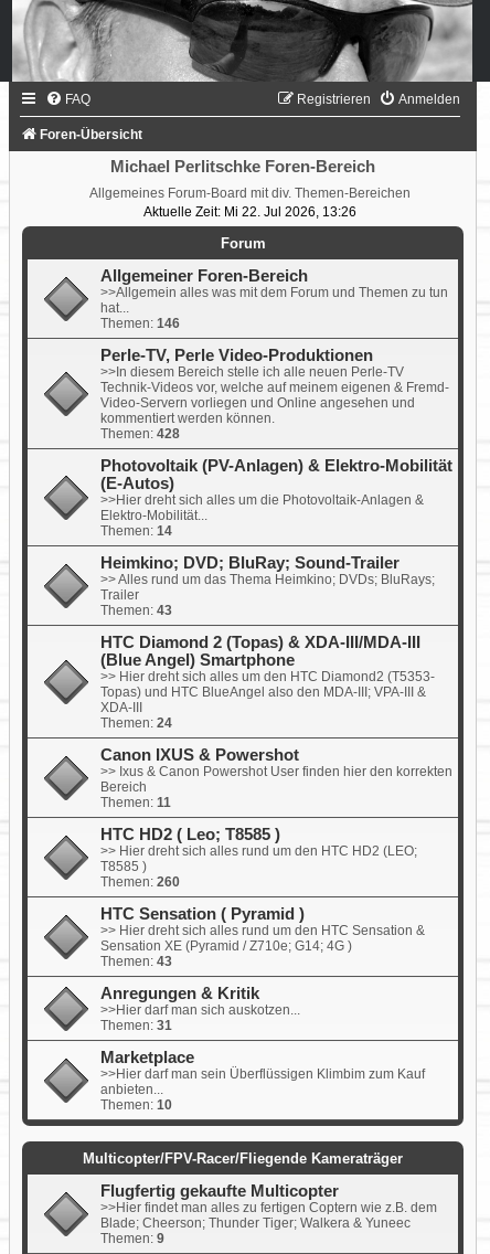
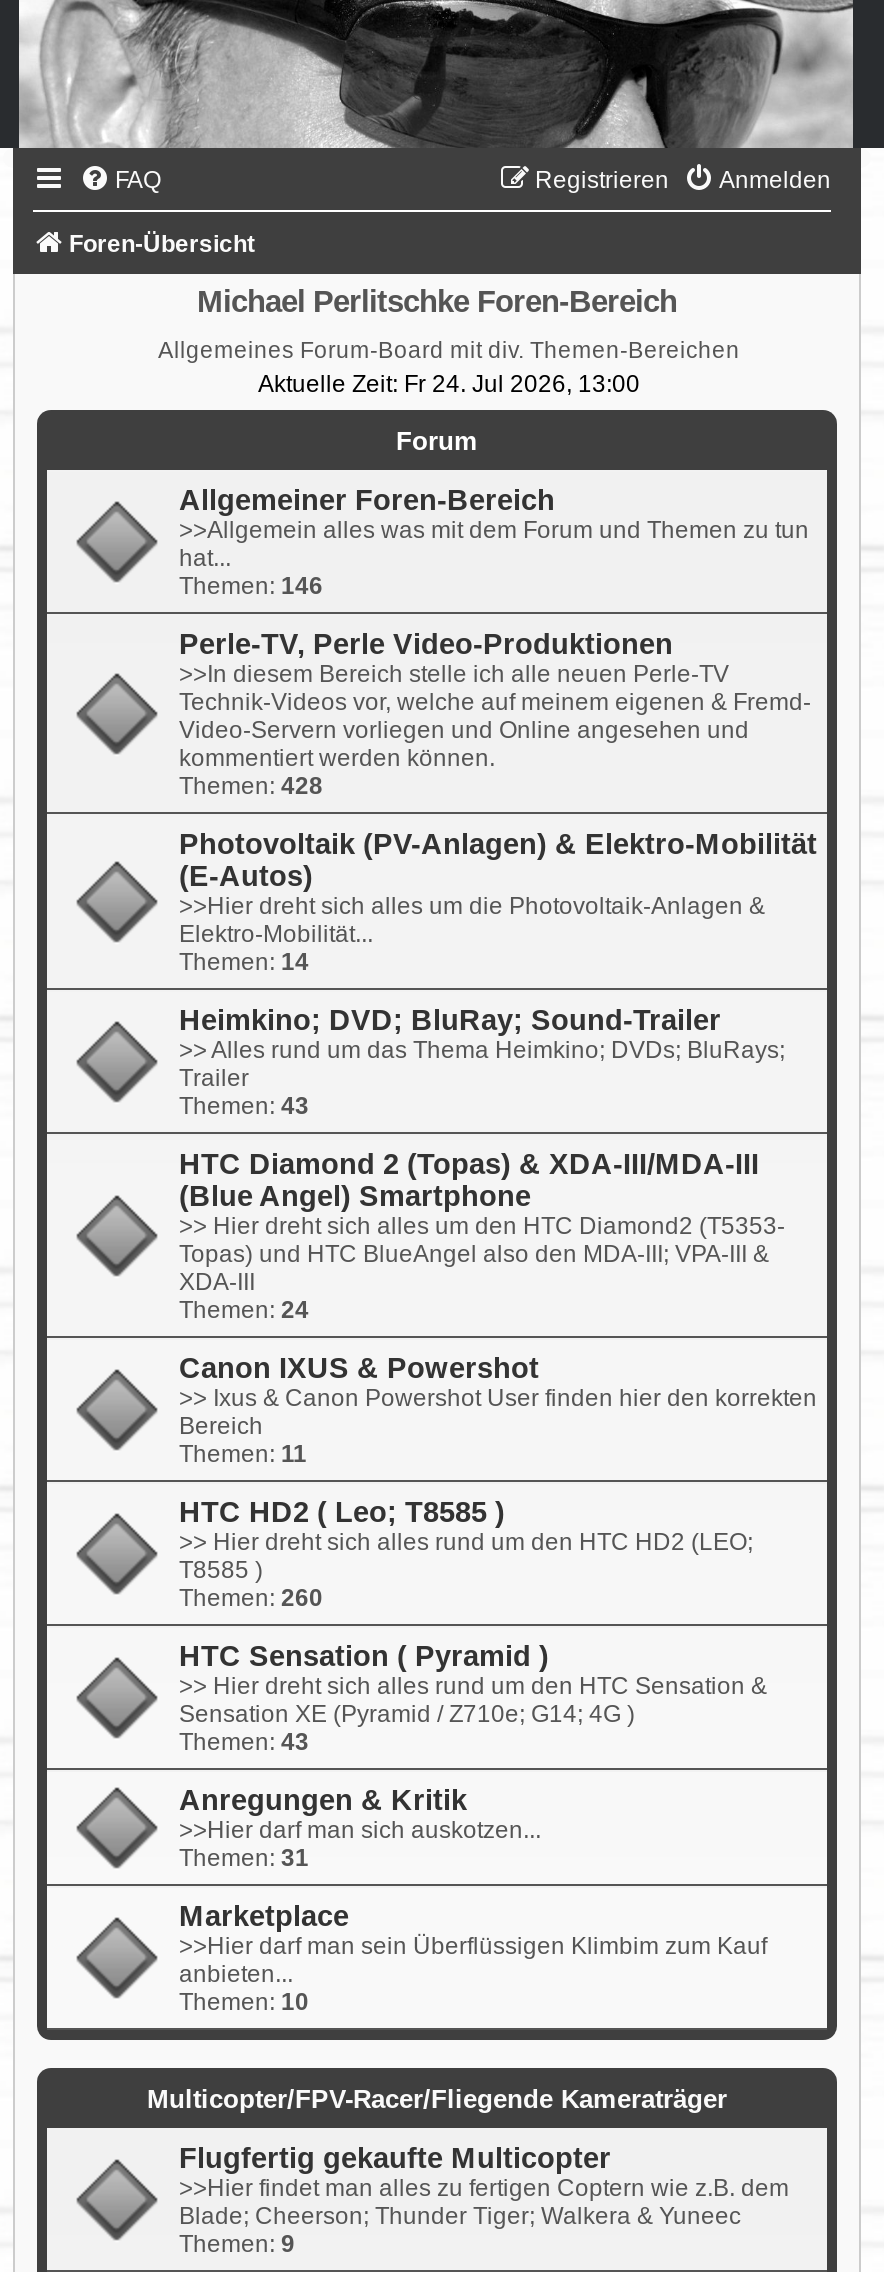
- Aktuelle Zeit: Mi 22. Jul 2026, 13:26
+ Aktuelle Zeit: Fr 24. Jul 2026, 13:00
